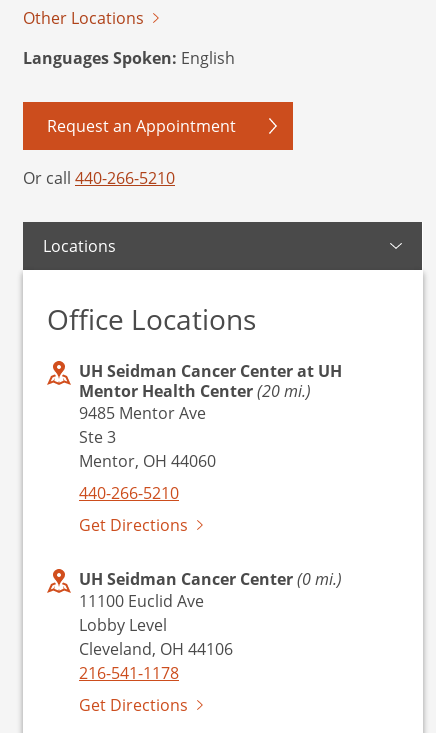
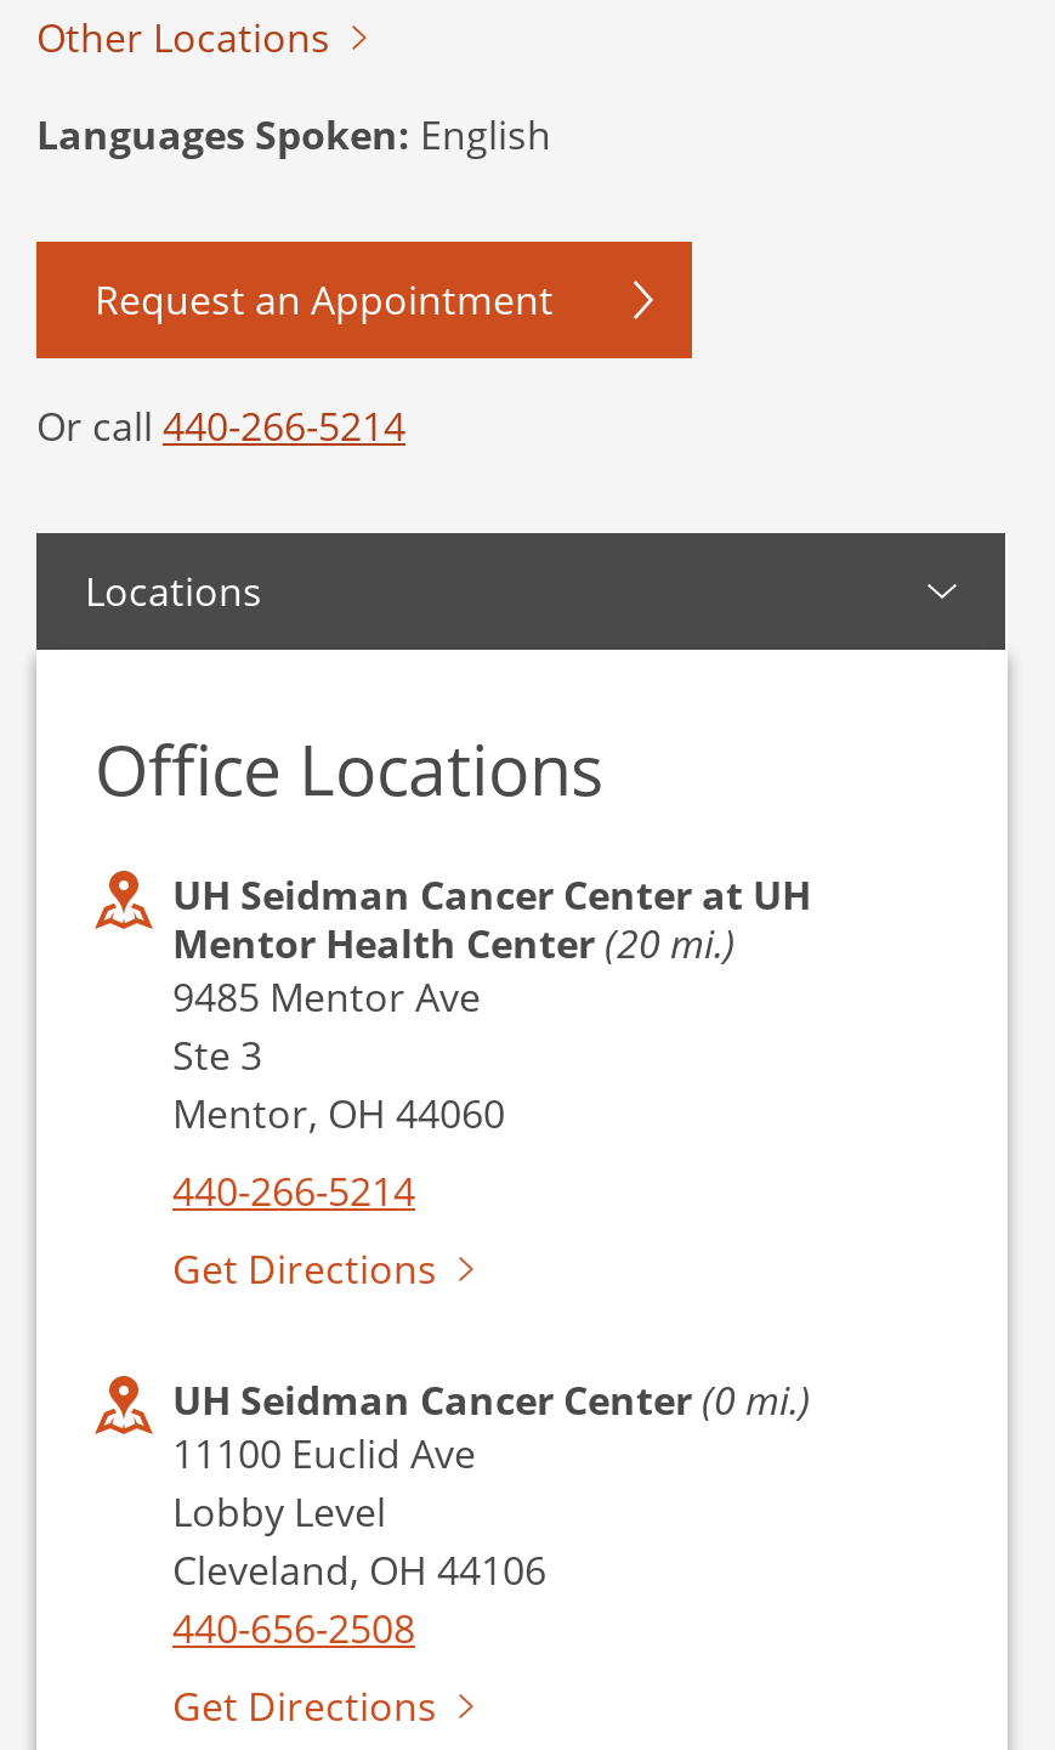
- Or call 440-266-5210
+ Or call 440-266-5214

- 440-266-5210
+ 440-266-5214

- 216-541-1178
+ 440-656-2508
